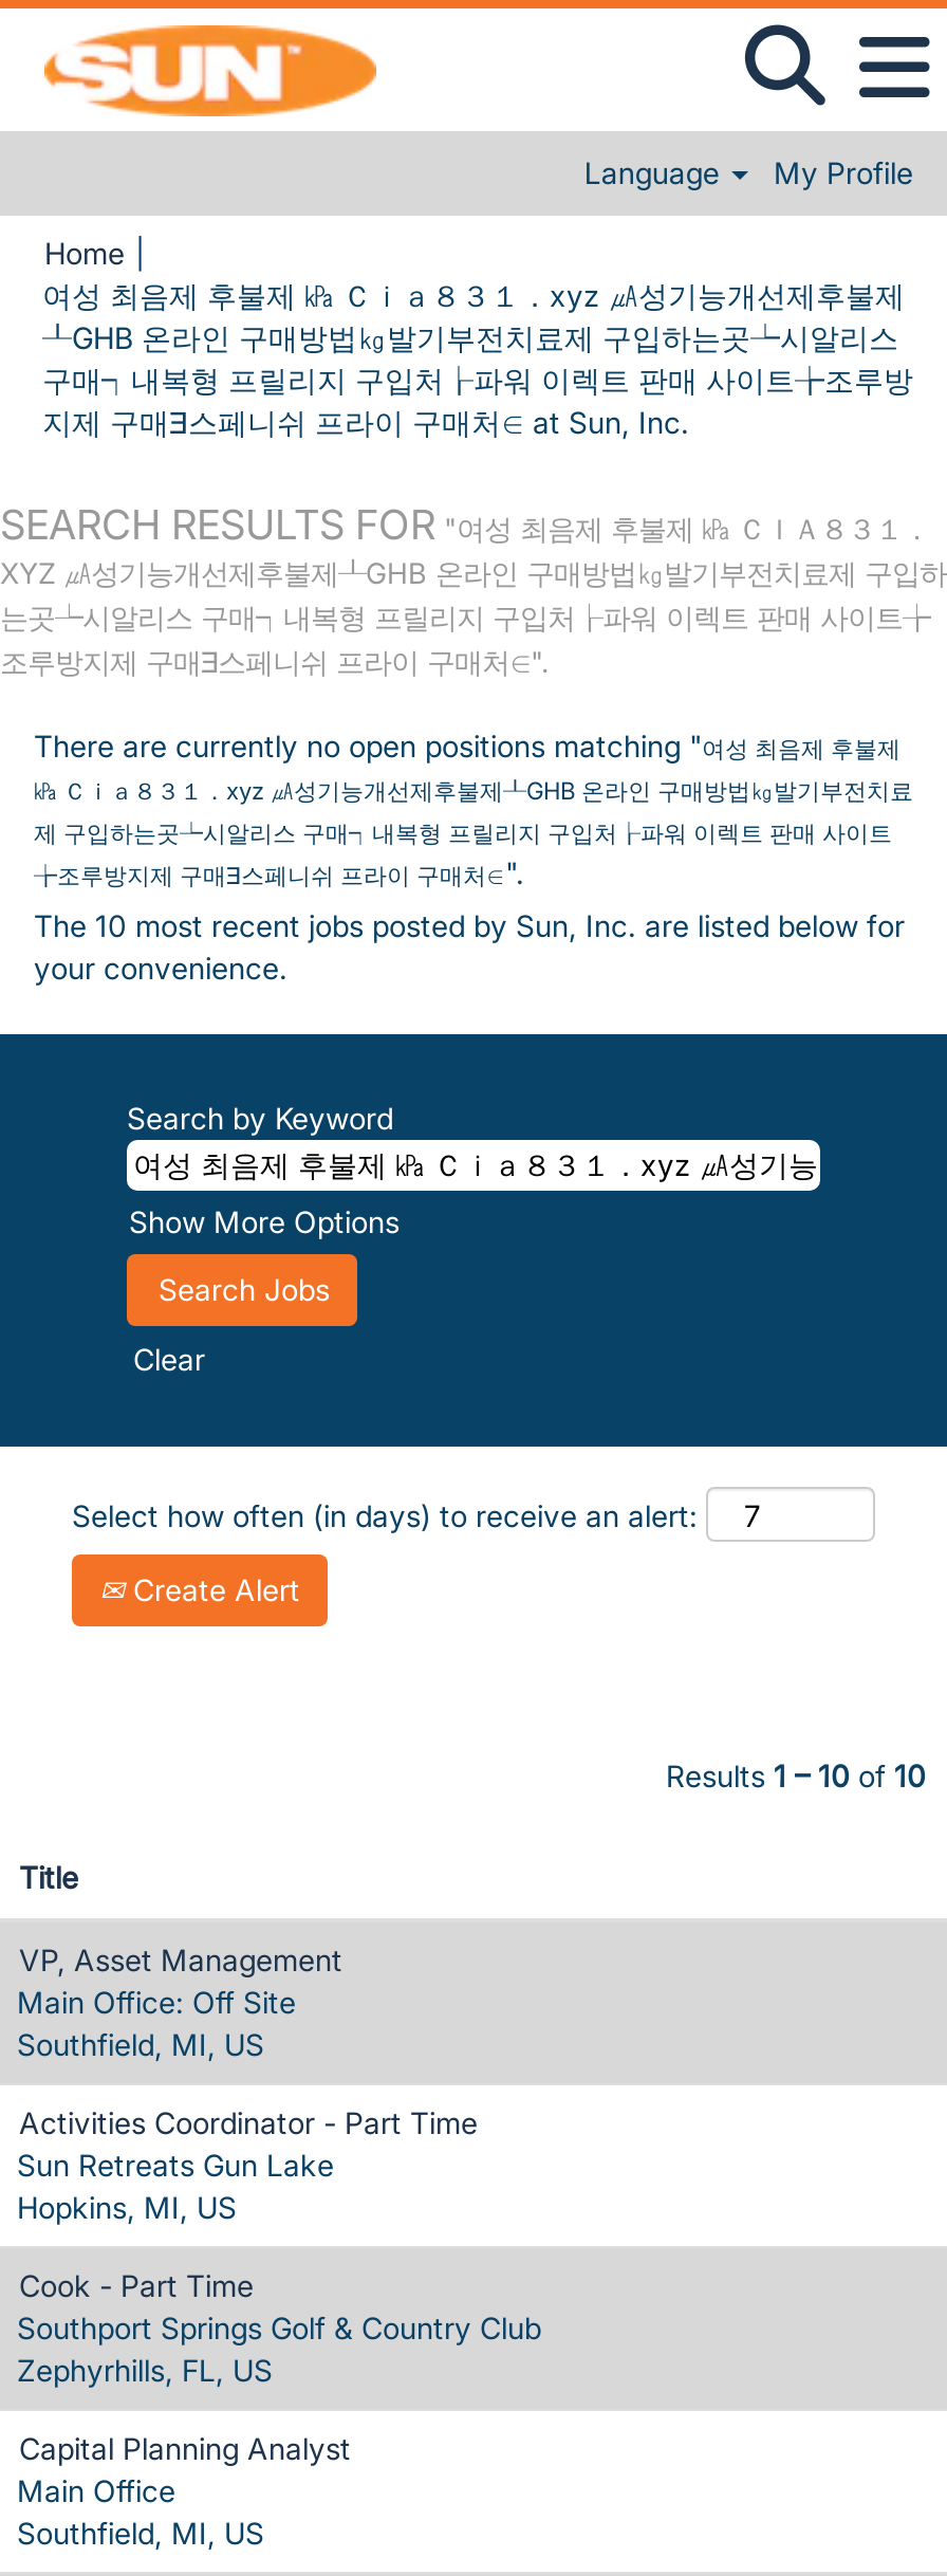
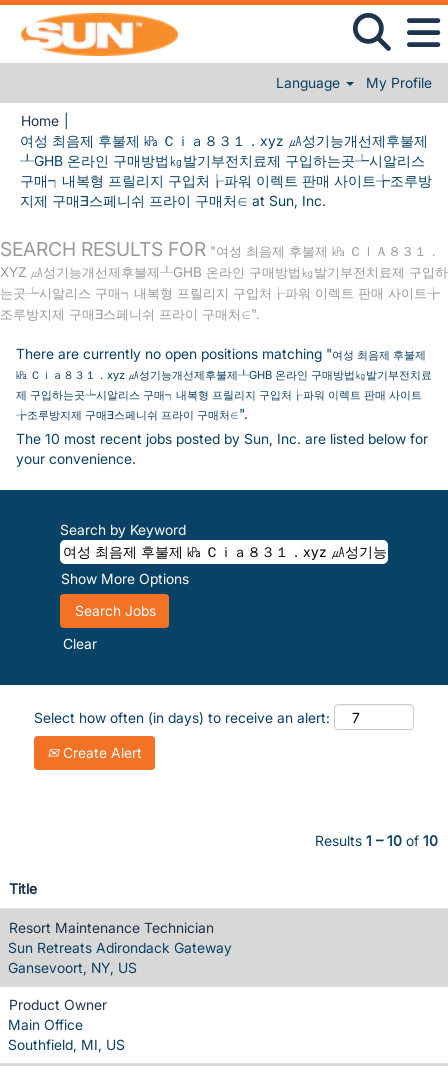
- VP, Asset Management
- Main Office: Off Site
- Southfield, MI, US
- Activities Coordinator - Part Time
- Sun Retreats Gun Lake
- Hopkins, MI, US
- Cook - Part Time
- Southport Springs Golf & Country Club
- Zephyrhills, FL, US
- Capital Planning Analyst
+ Resort Maintenance Technician
+ Sun Retreats Adirondack Gateway
+ Gansevoort, NY, US
+ Product Owner
